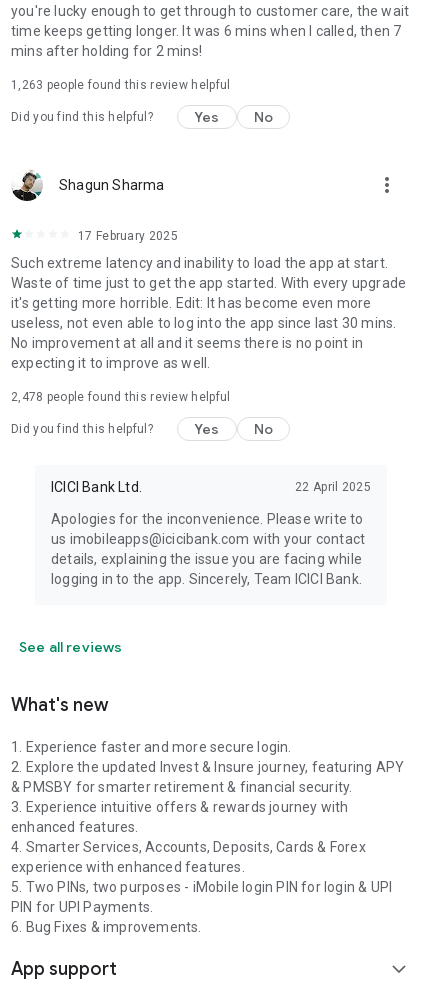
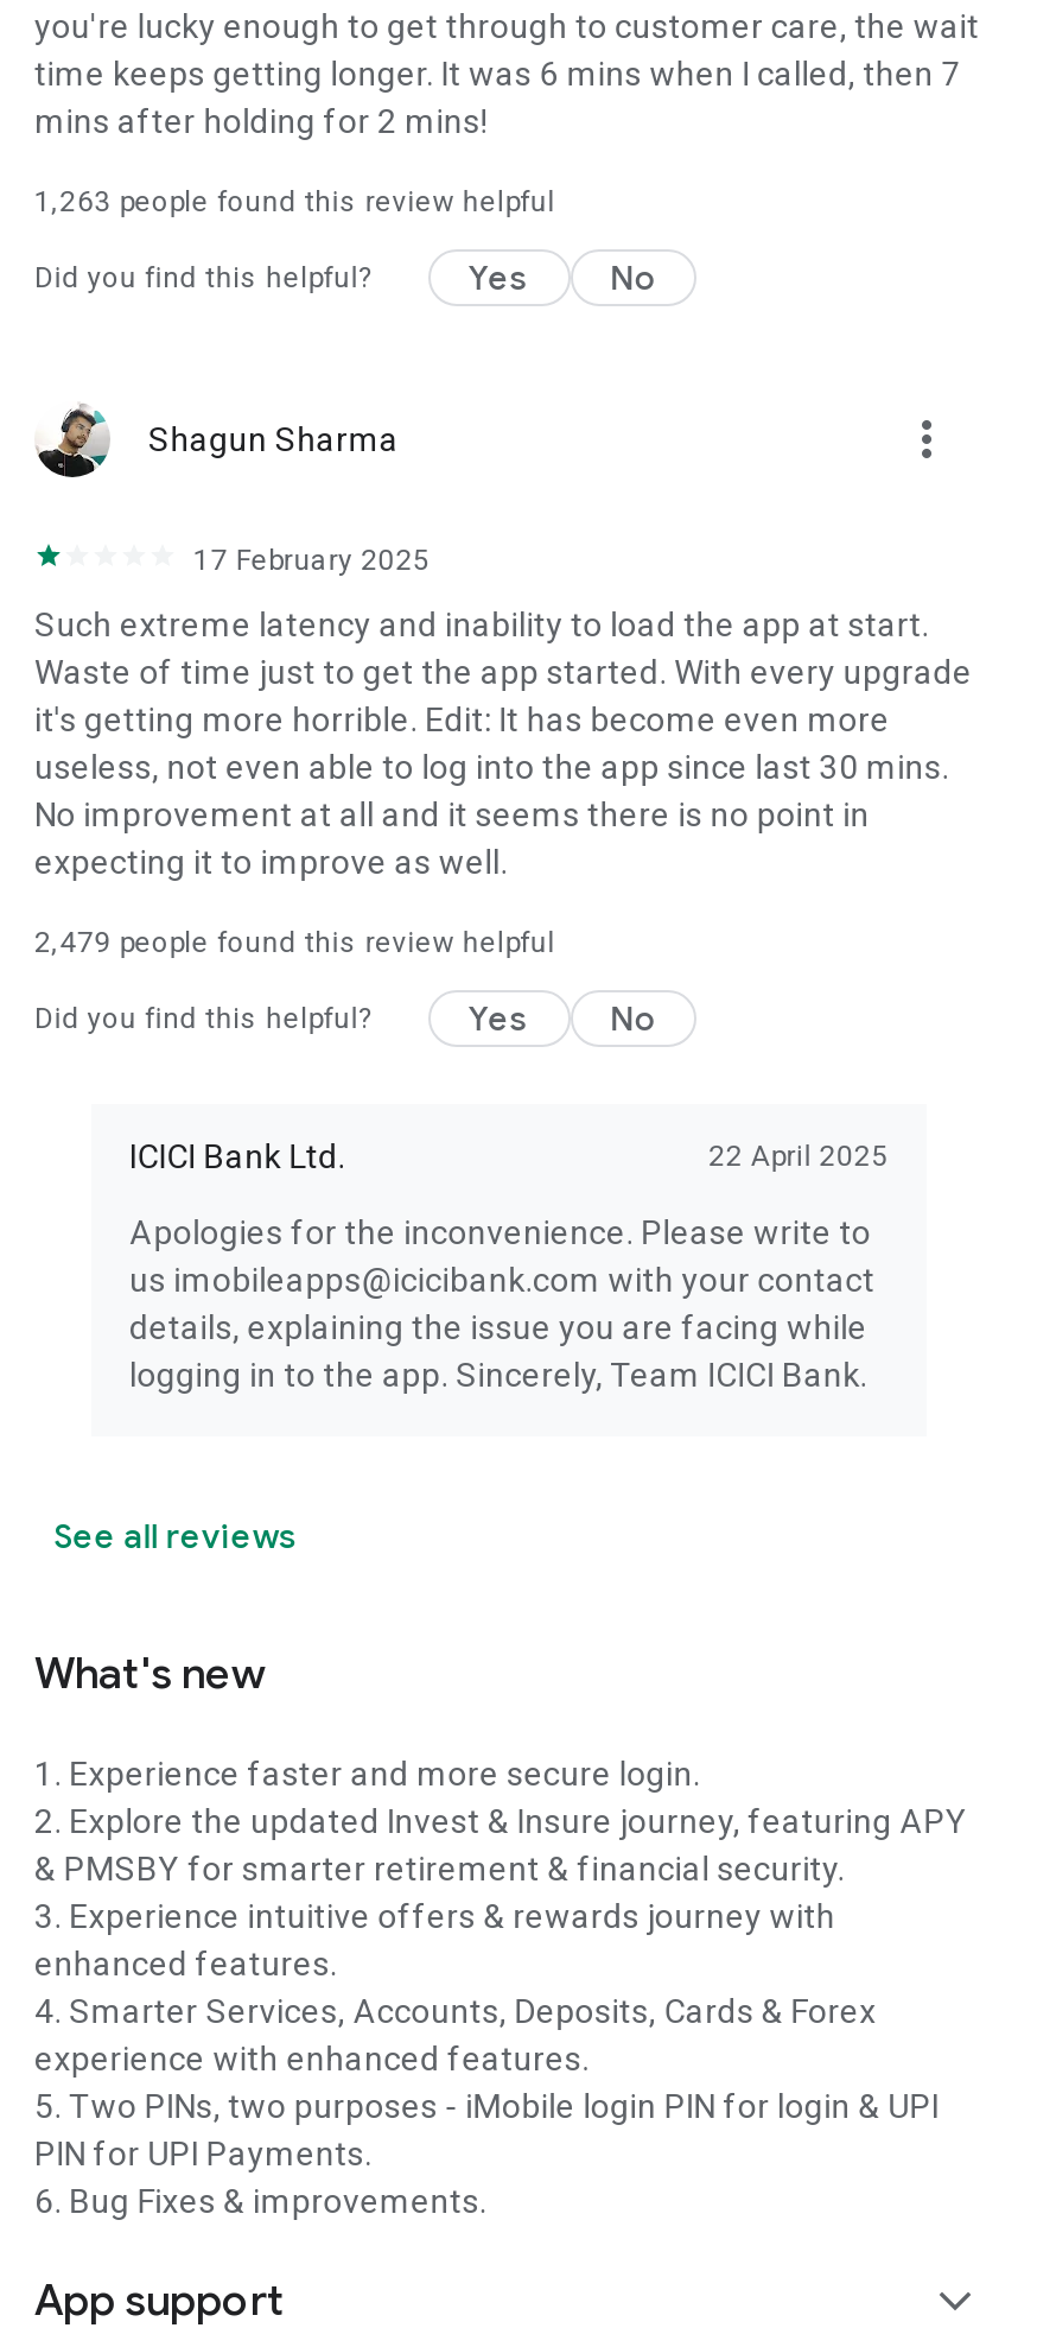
- 2,478 people found this review helpful
+ 2,479 people found this review helpful
